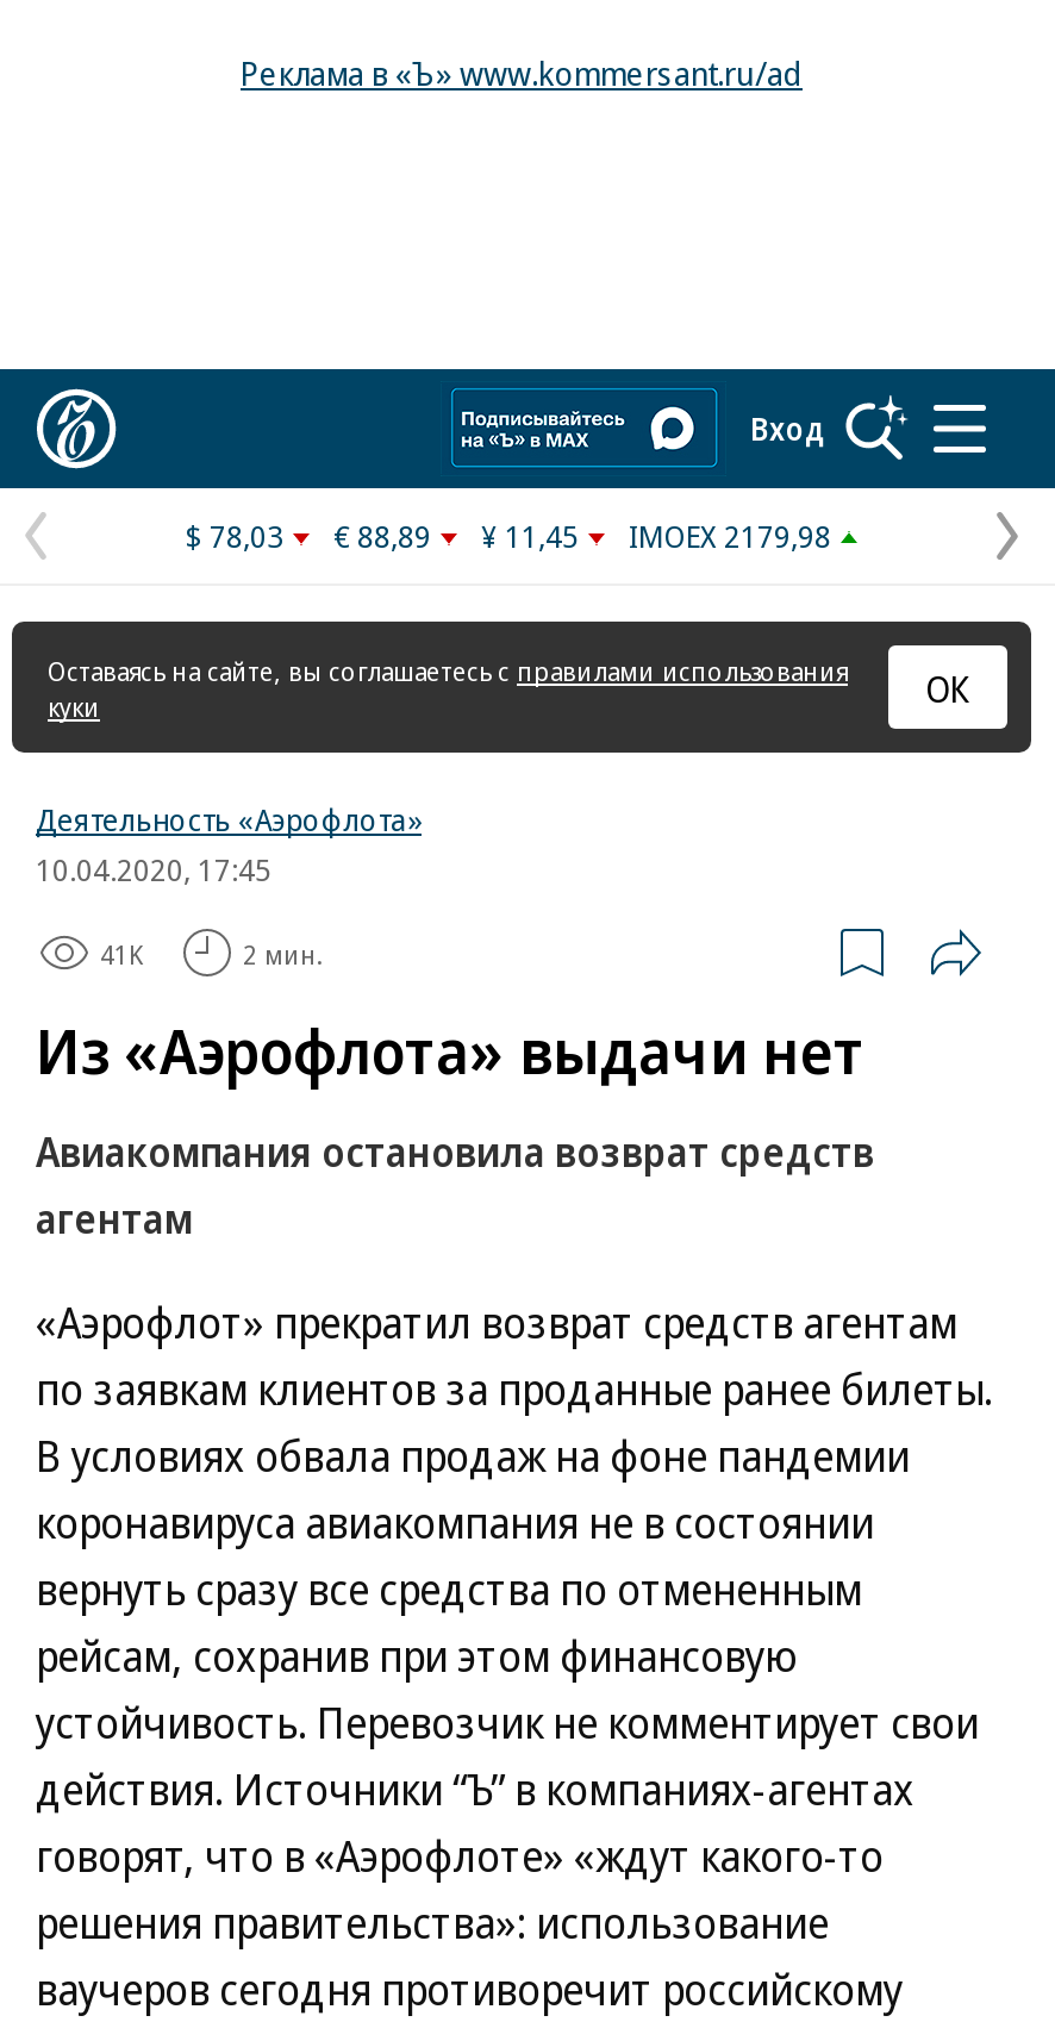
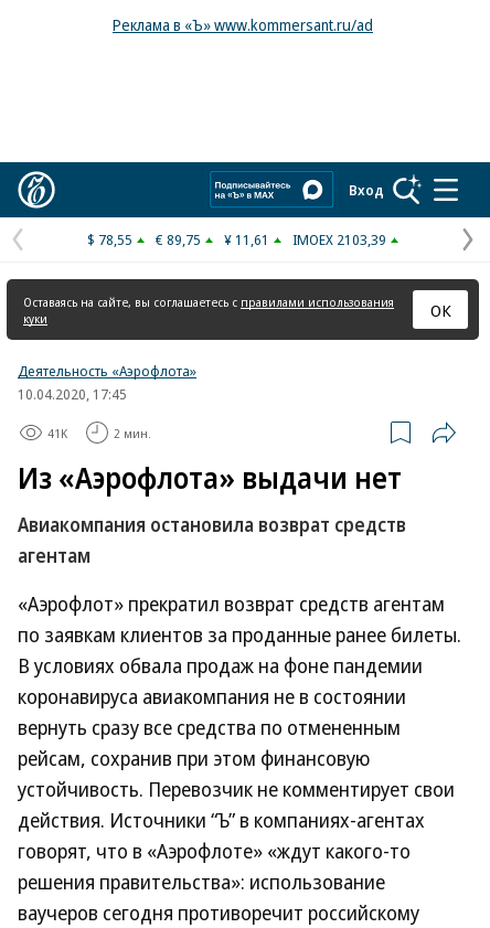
- $ 78,03
+ $ 78,55

- € 88,89
+ € 89,75

- ¥ 11,45
+ ¥ 11,61

- IMOEX 2179,98
+ IMOEX 2103,39
